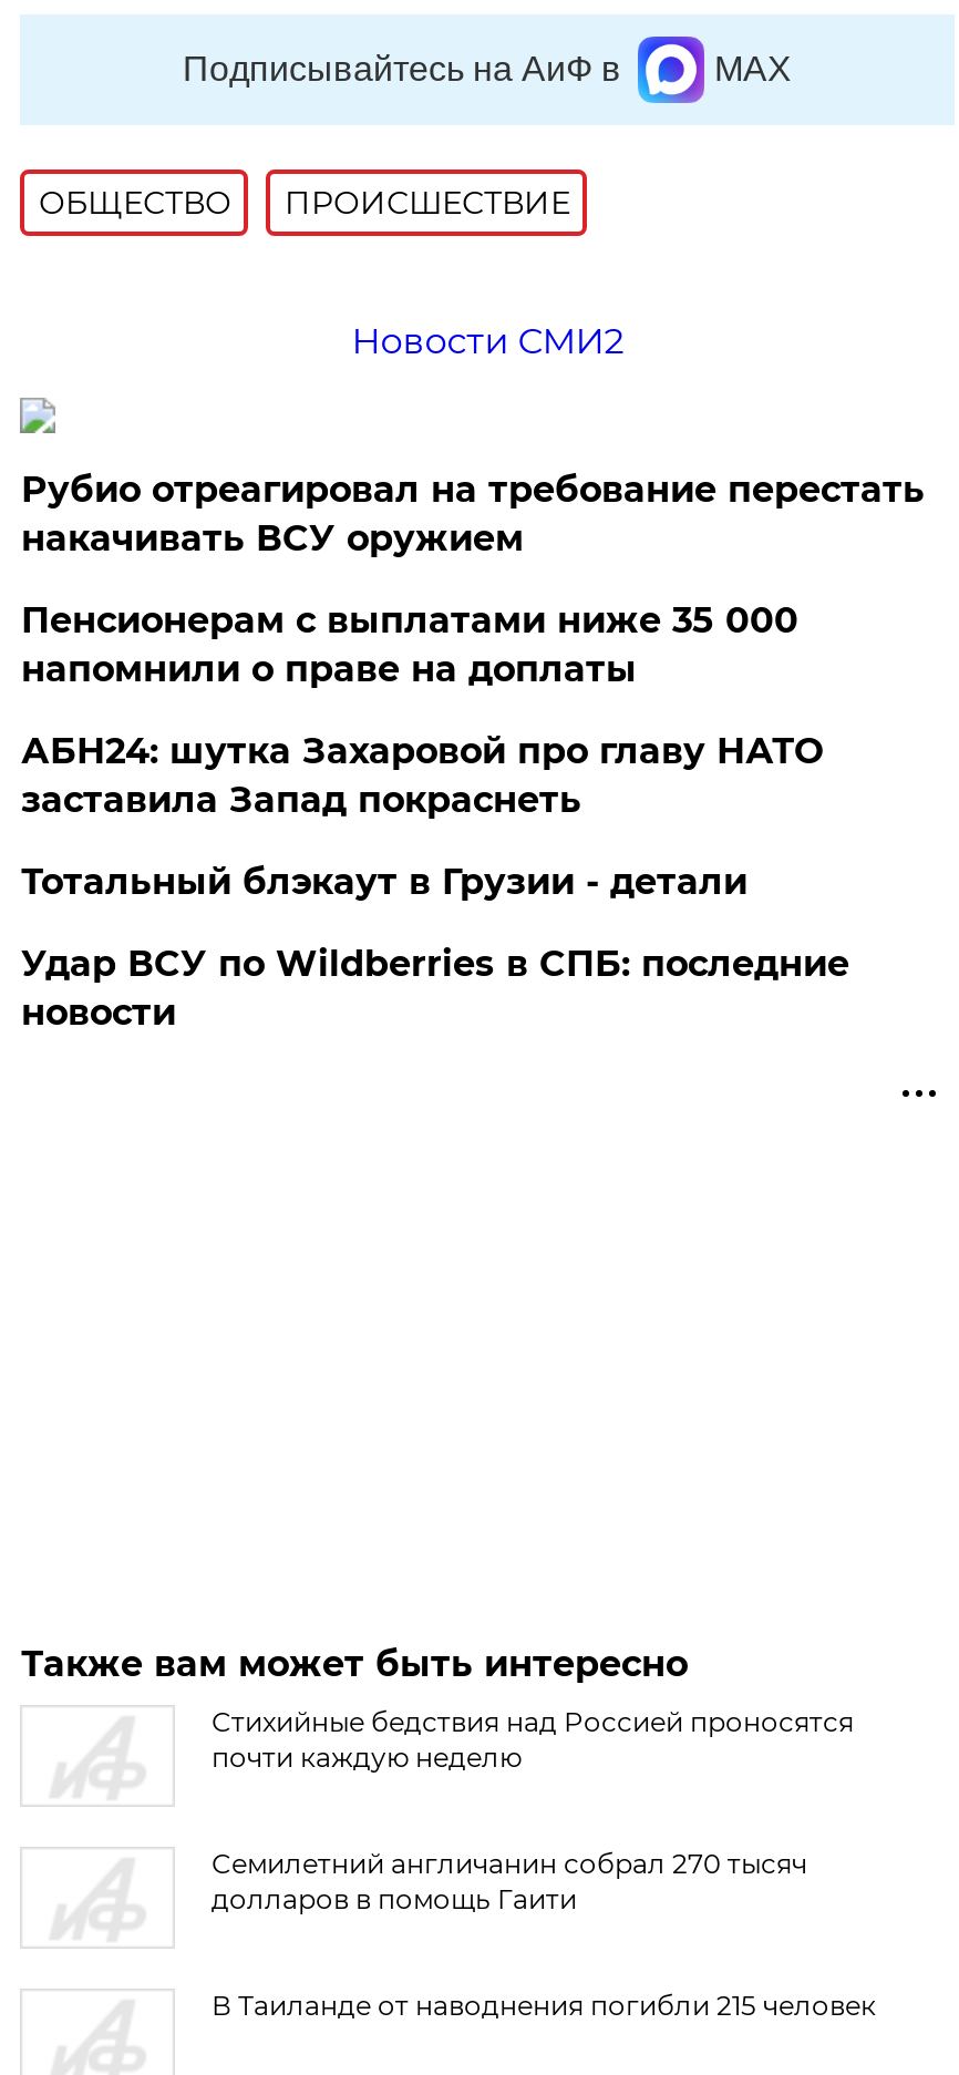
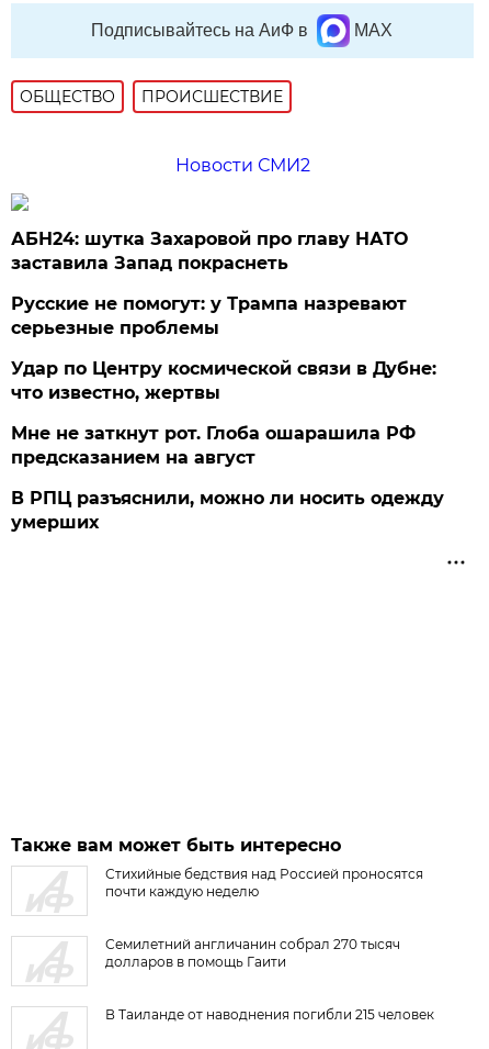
- Рубио отреагировал на требование перестать
- накачивать ВСУ оружием
- Пенсионерам с выплатами ниже 35 000
- напомнили о праве на доплаты

moved up: АБН24: шутка Захаровой про главу НАТО | заставила Запад покраснеть

- Тотальный блэкаут в Грузии - детали
- Удар ВСУ по Wildberries в СПБ: последние
- новости
+ Русские не помогут: у Трампа назревают
+ серьезные проблемы
+ Удар по Центру космической связи в Дубне:
+ что известно, жертвы
+ Мне не заткнут рот. Глоба ошарашила РФ
+ предсказанием на август
+ В РПЦ разъяснили, можно ли носить одежду
+ умерших
